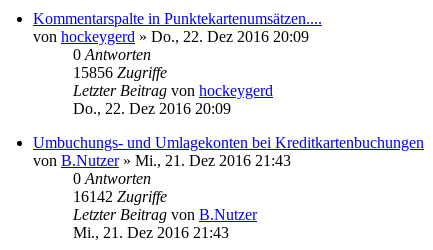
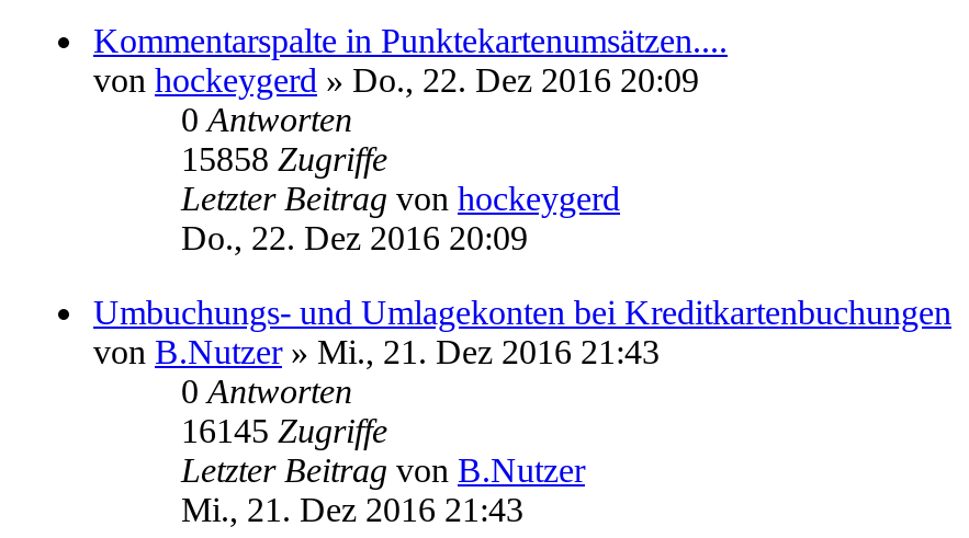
- 15856 Zugriffe
+ 15858 Zugriffe

- 16142 Zugriffe
+ 16145 Zugriffe
